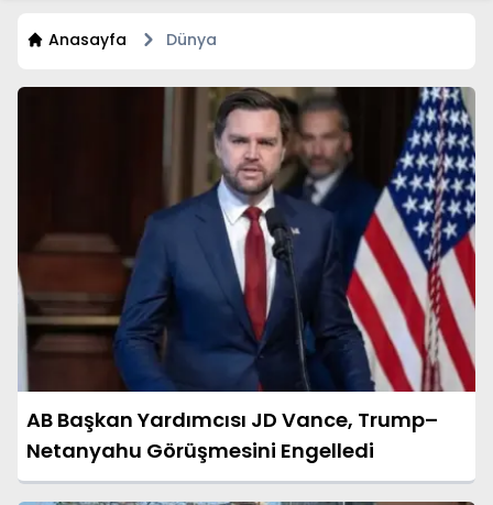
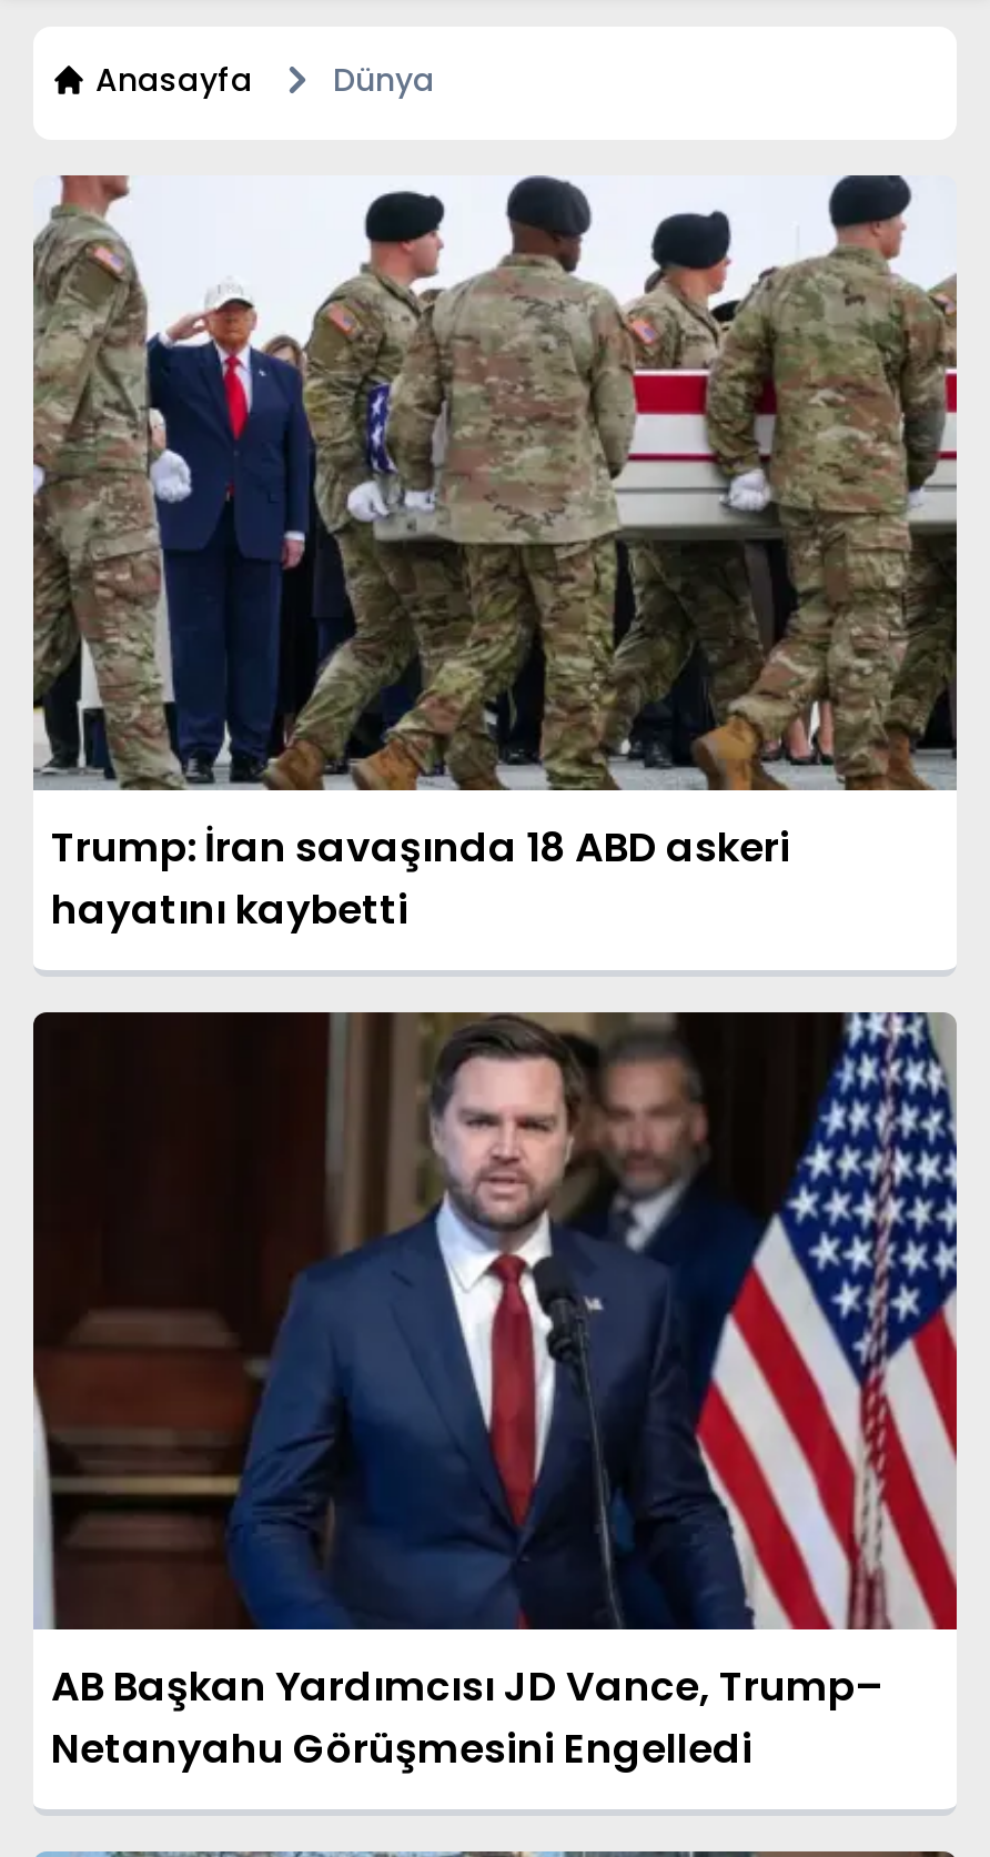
+ [image]
+ Trump: İran savaşında 18 ABD askeri
+ hayatını kaybetti
